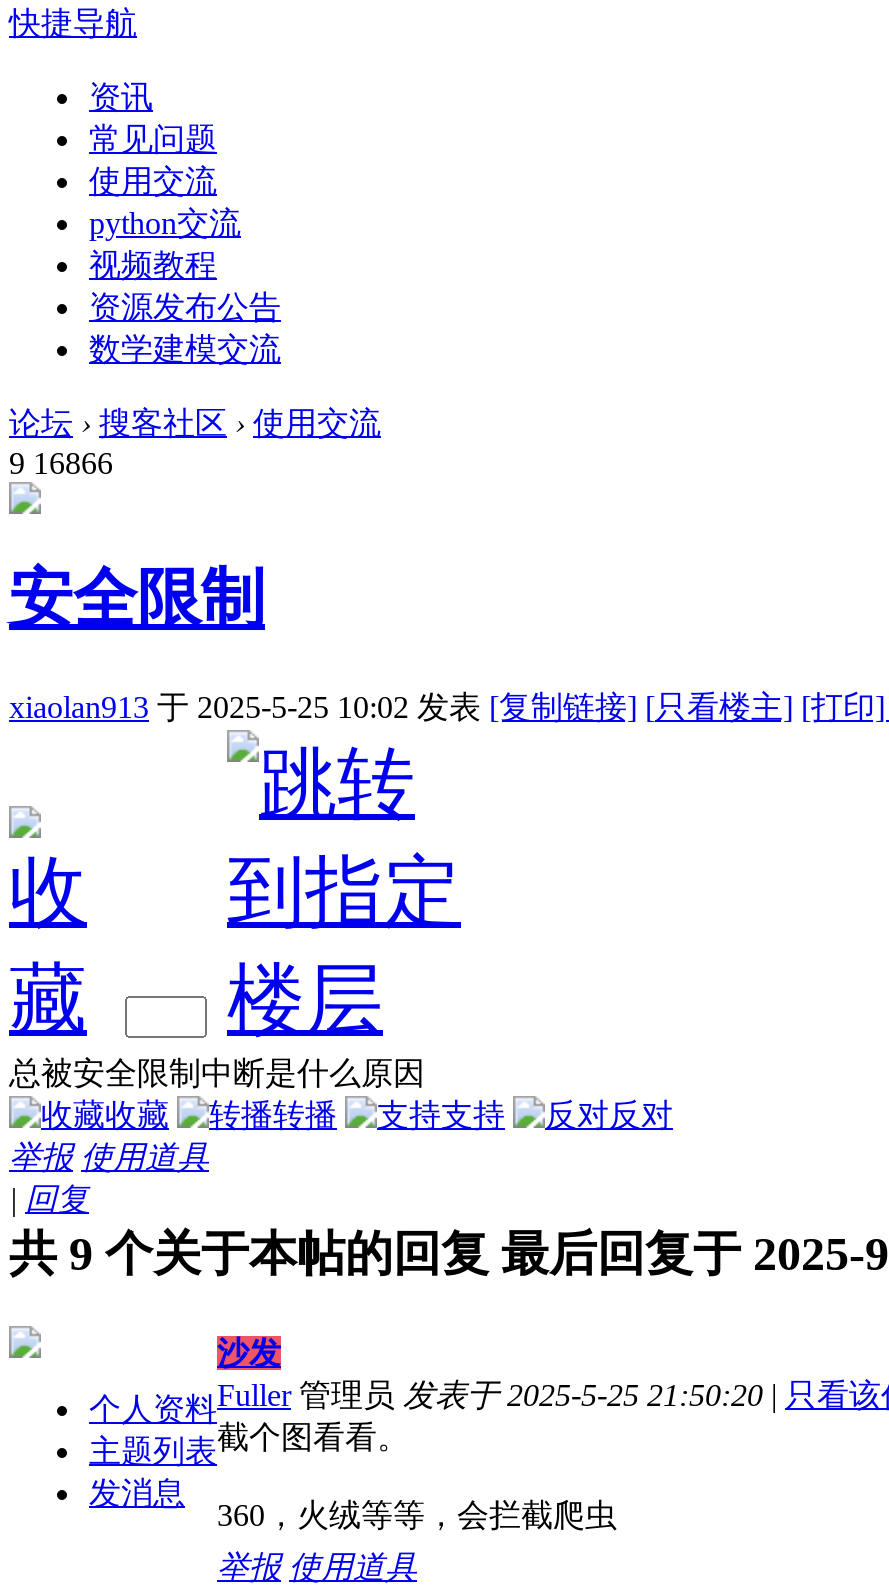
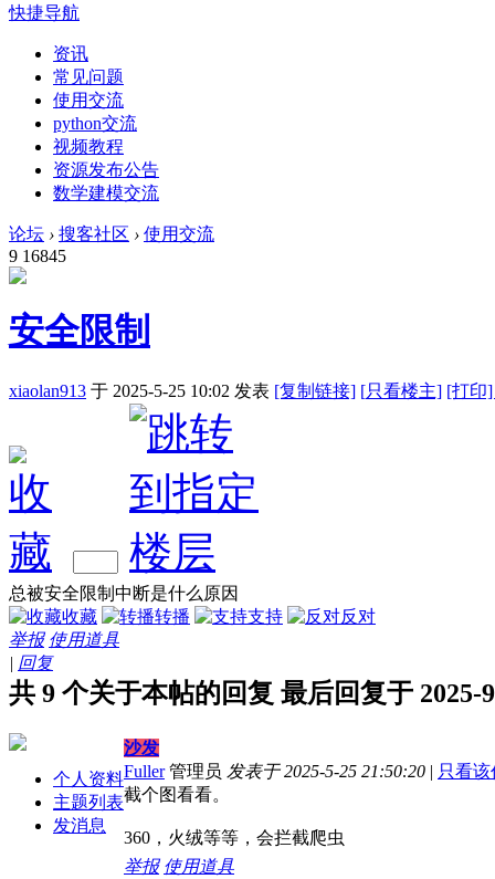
- 9 16866
+ 9 16845
